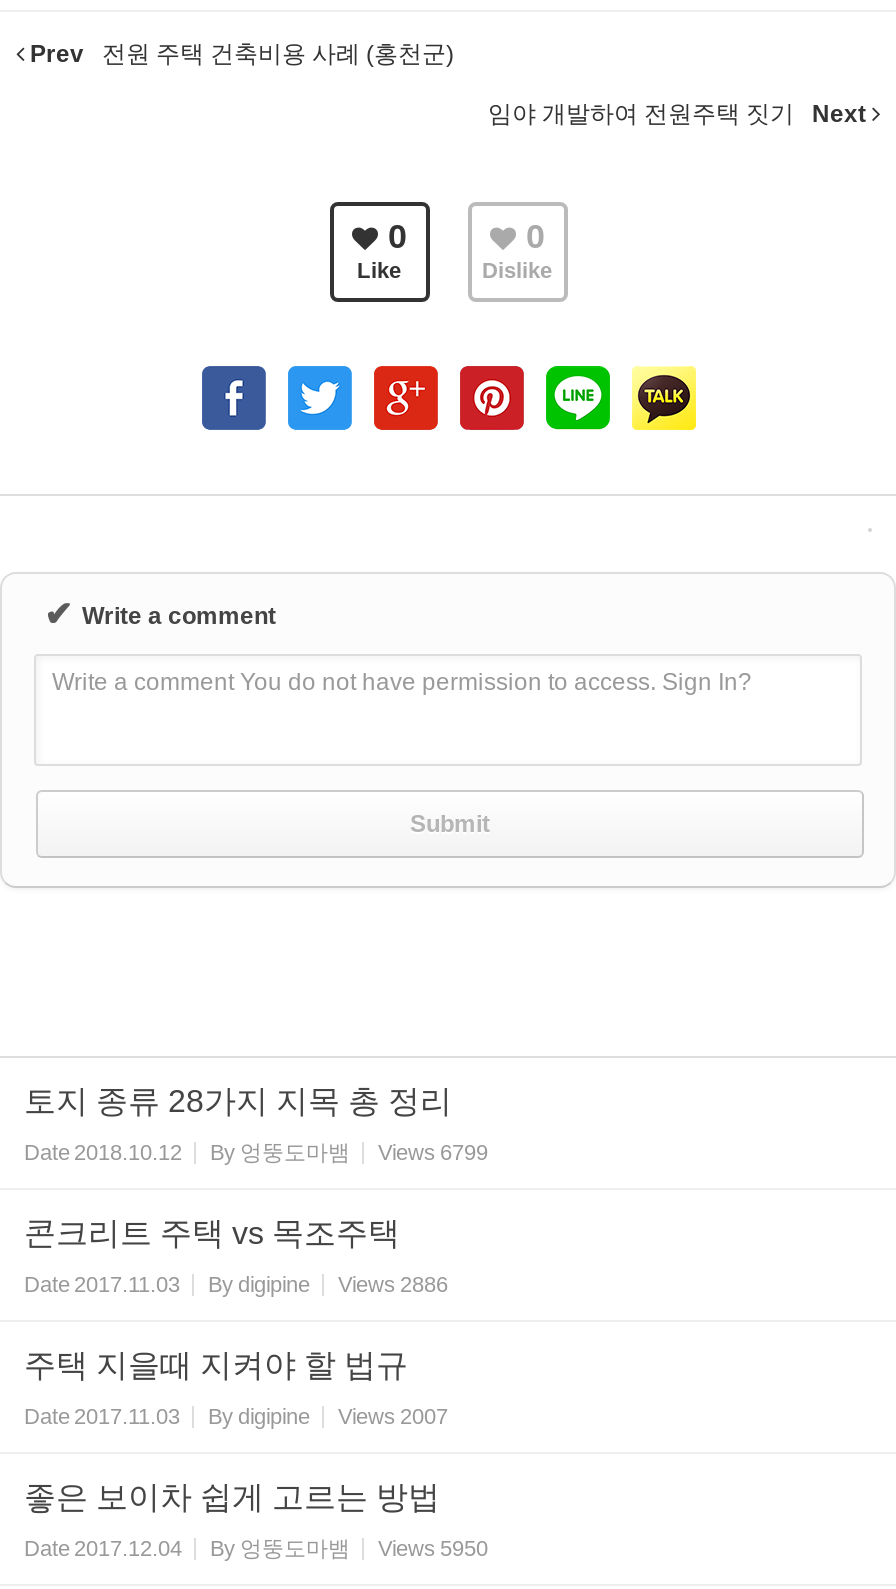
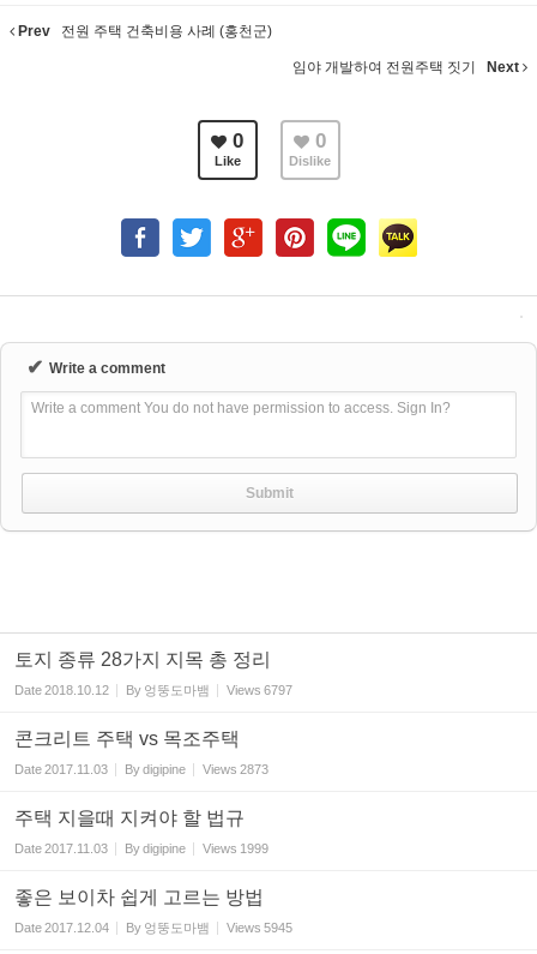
- Date 2018.10.12 By 엉뚱도마뱀 Views 6799
+ Date 2018.10.12 By 엉뚱도마뱀 Views 6797

- Date 2017.11.03 By digipine Views 2886
+ Date 2017.11.03 By digipine Views 2873

- Date 2017.11.03 By digipine Views 2007
+ Date 2017.11.03 By digipine Views 1999

- Date 2017.12.04 By 엉뚱도마뱀 Views 5950
+ Date 2017.12.04 By 엉뚱도마뱀 Views 5945
